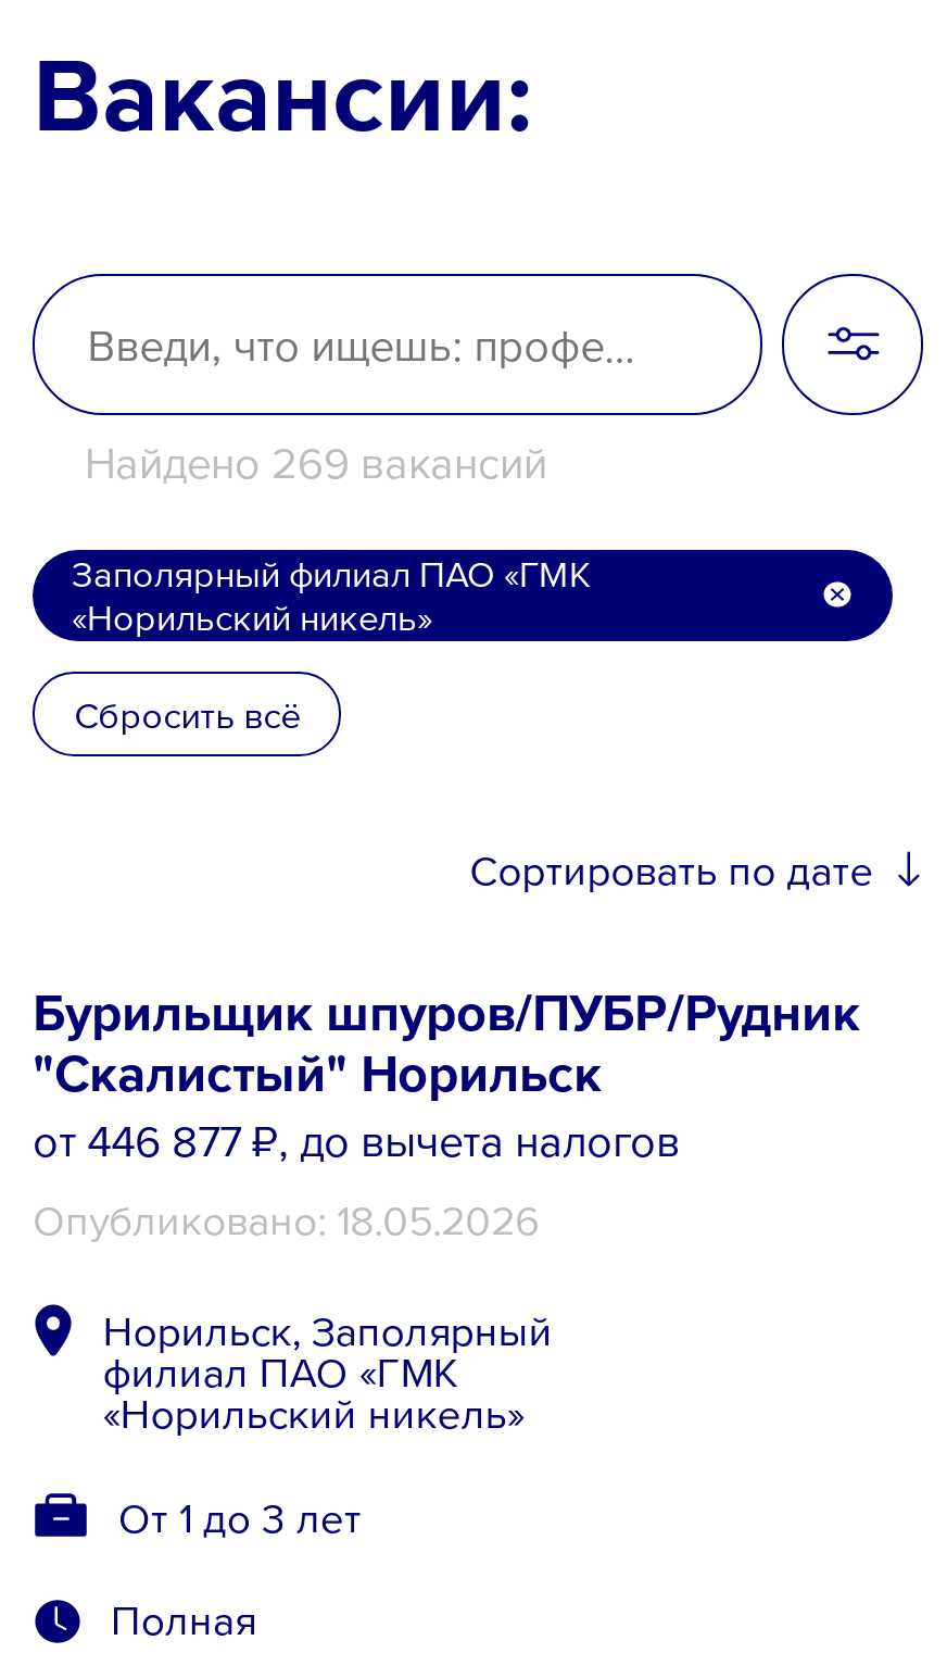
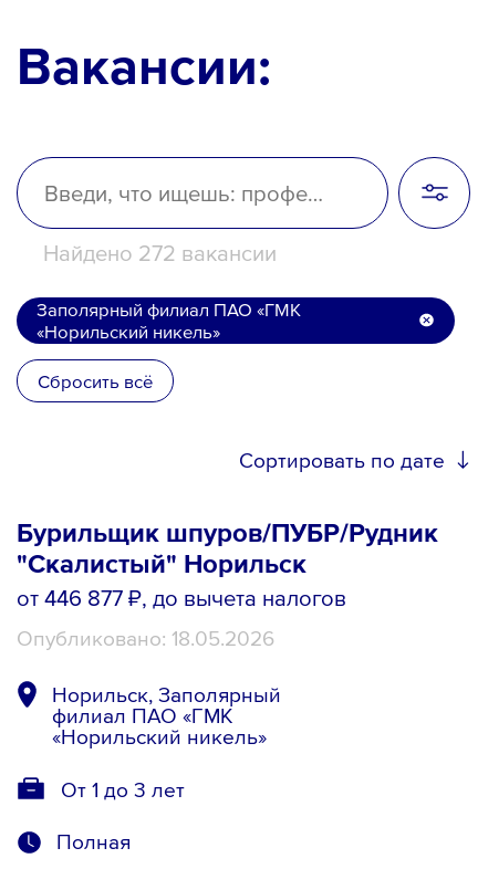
- Найдено 269 вакансий
+ Найдено 272 вакансии
